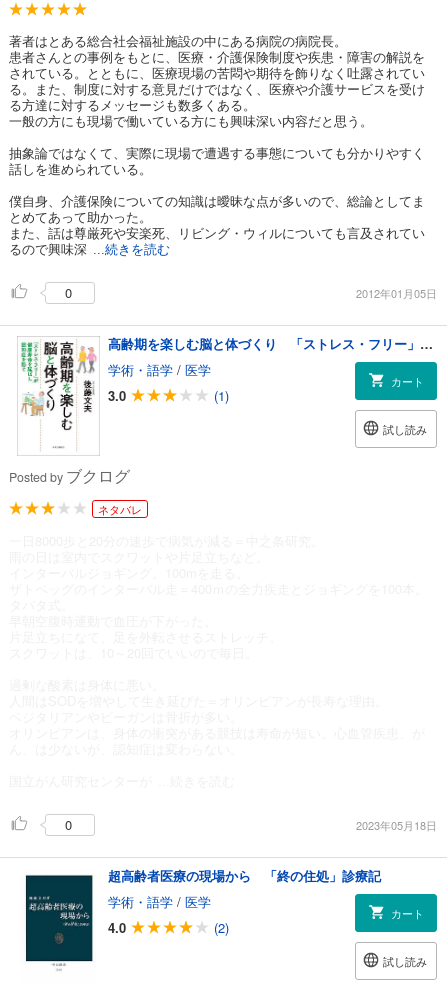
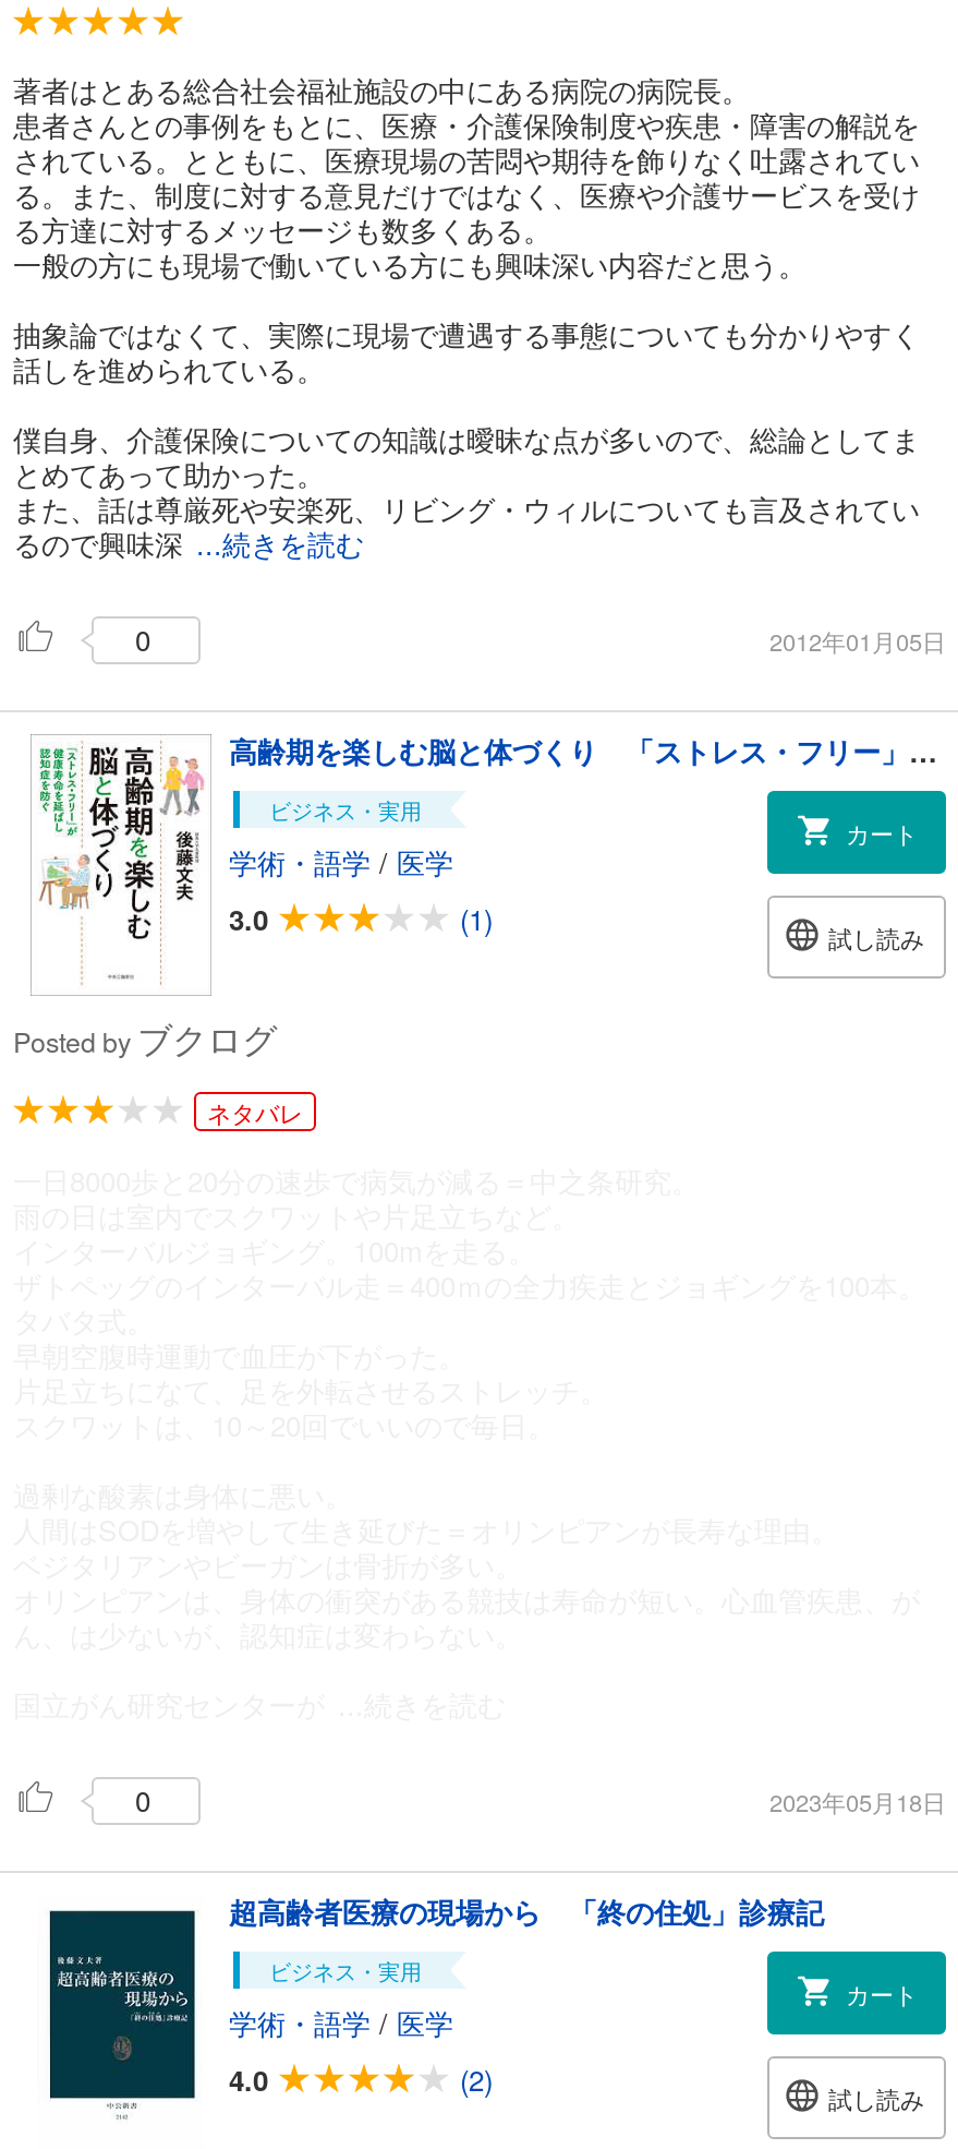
+ ビジネス・実用

moved down: 学術・語学/医学 | 3.0 | (1)

+ ビジネス・実用

moved down: 学術・語学/医学 | 4.0 | (2)
